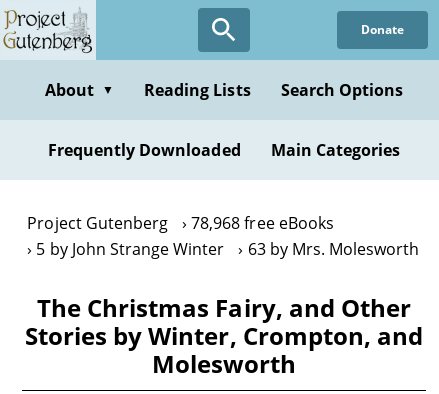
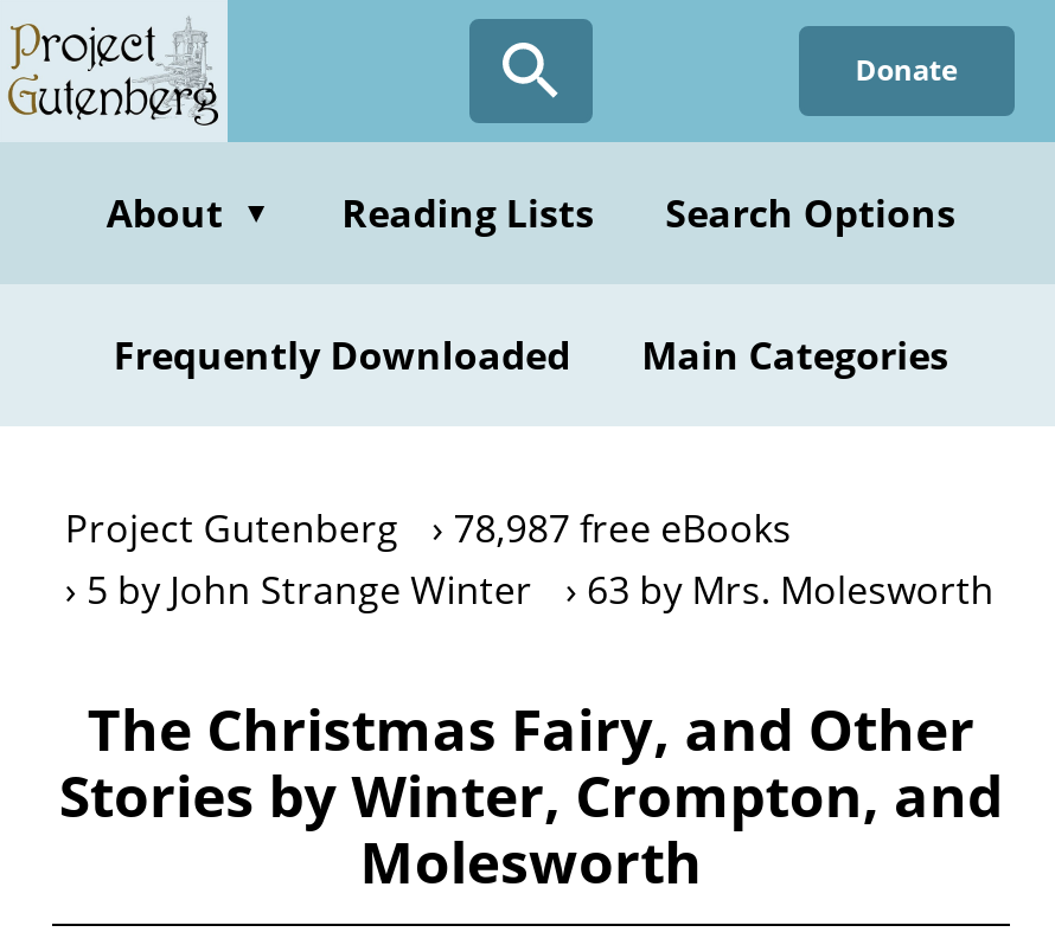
- Project Gutenberg 78,968 free eBooks
+ Project Gutenberg 78,987 free eBooks
